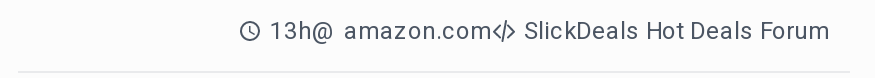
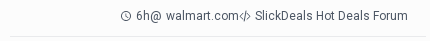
- 13h@ amazon.com SlickDeals Hot Deals Forum
+ 6h@ walmart.com SlickDeals Hot Deals Forum
